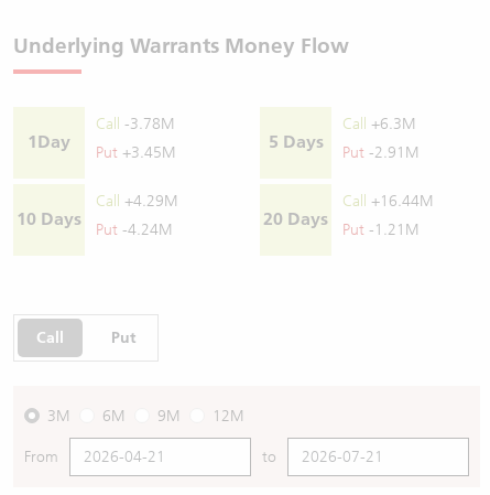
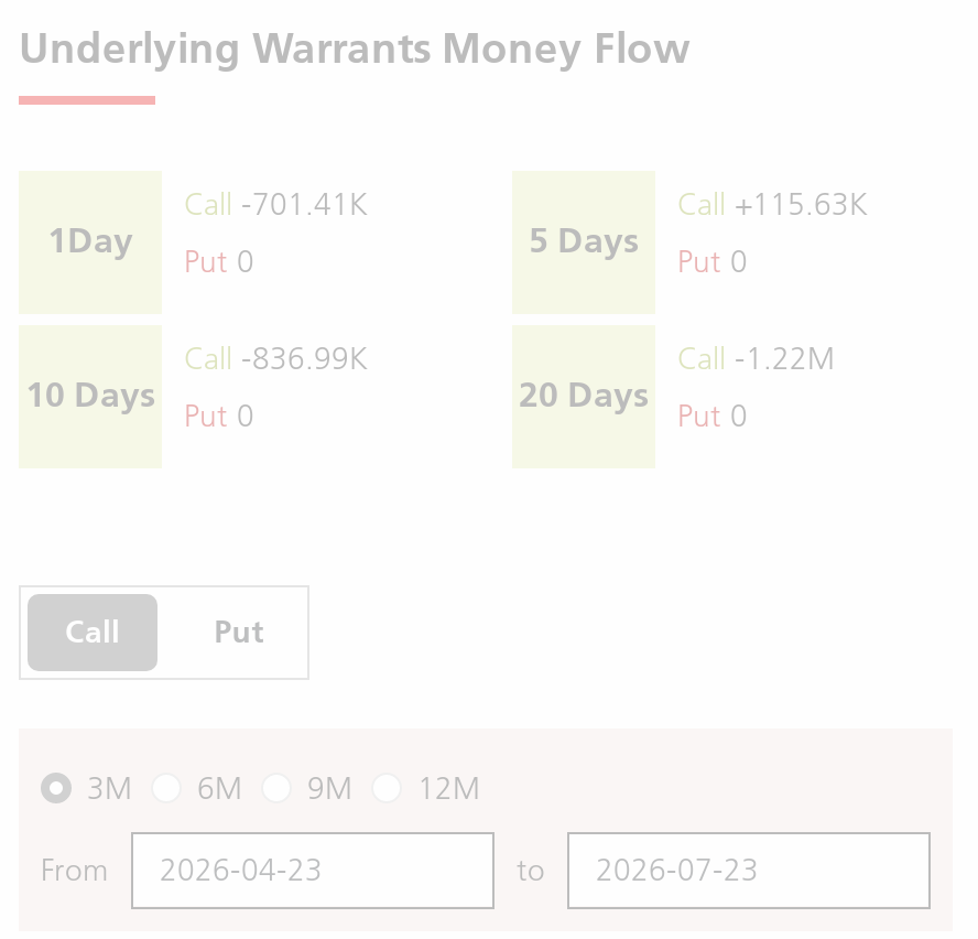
- Call -3.78M
+ Call -701.41K

- Call +6.3M
+ Call +115.63K

- Put +3.45M
+ Put 0

- Put -2.91M
+ Put 0

- Call +4.29M
+ Call -836.99K

- Call +16.44M
+ Call -1.22M

- Put -4.24M
+ Put 0

- Put -1.21M
+ Put 0
